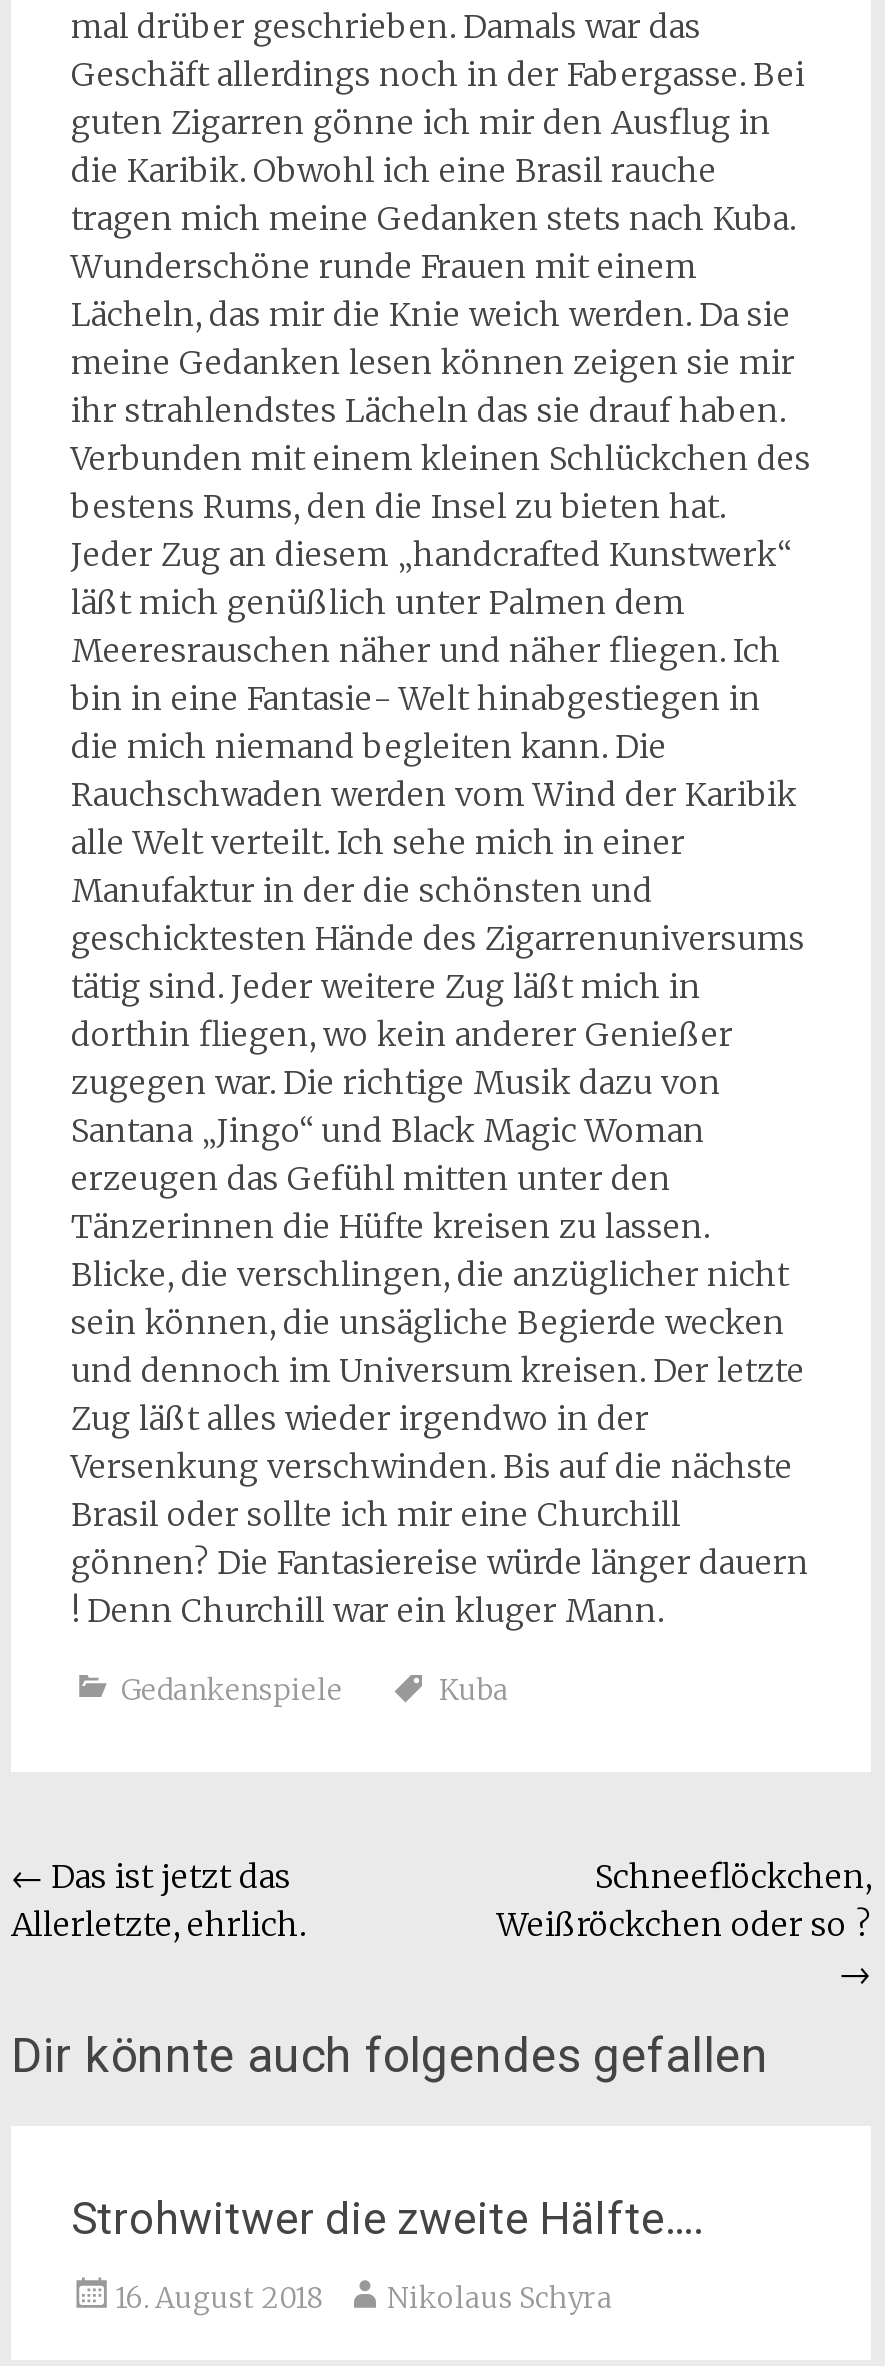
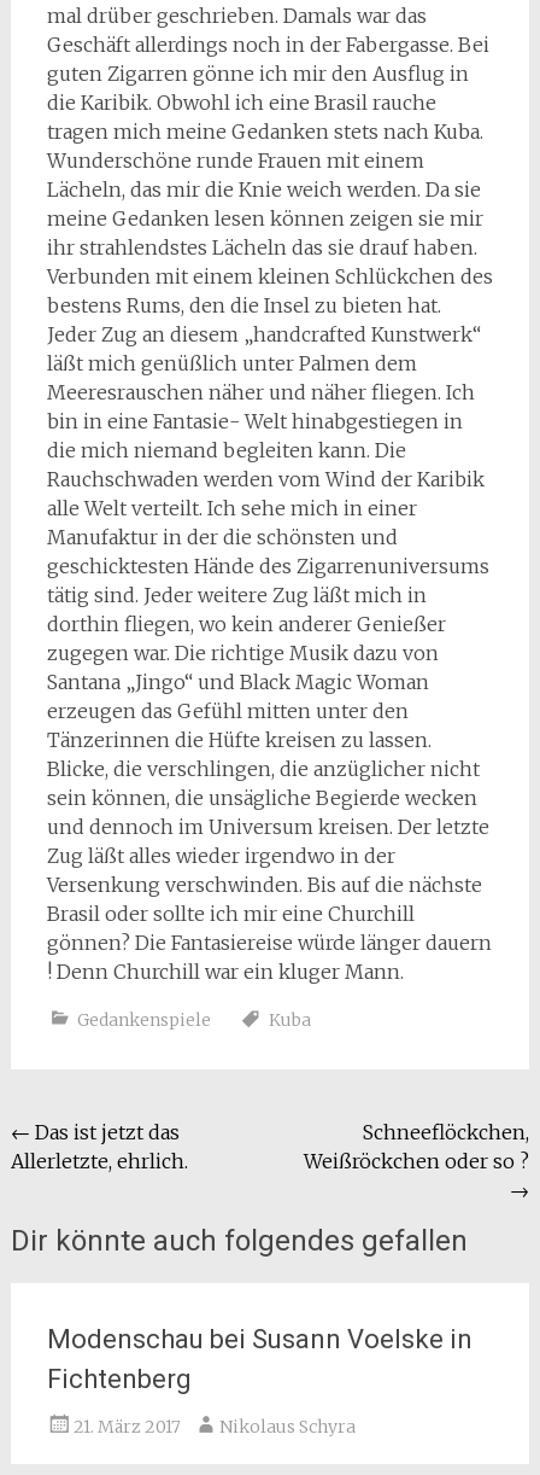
- Strohwitwer die zweite Hälfte….
+ Modenschau bei Susann Voelske in
+ Fichtenberg

- 16. August 2018 Nikolaus Schyra
+ 21. März 2017 Nikolaus Schyra
